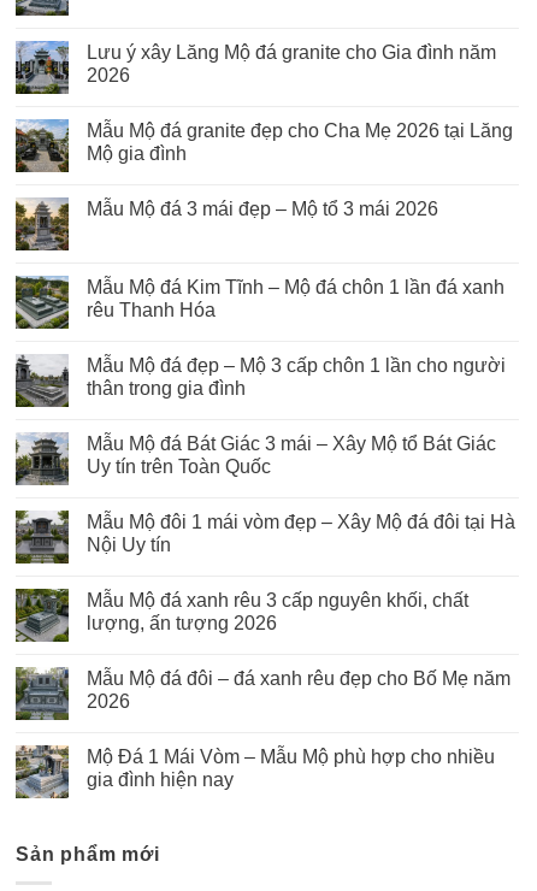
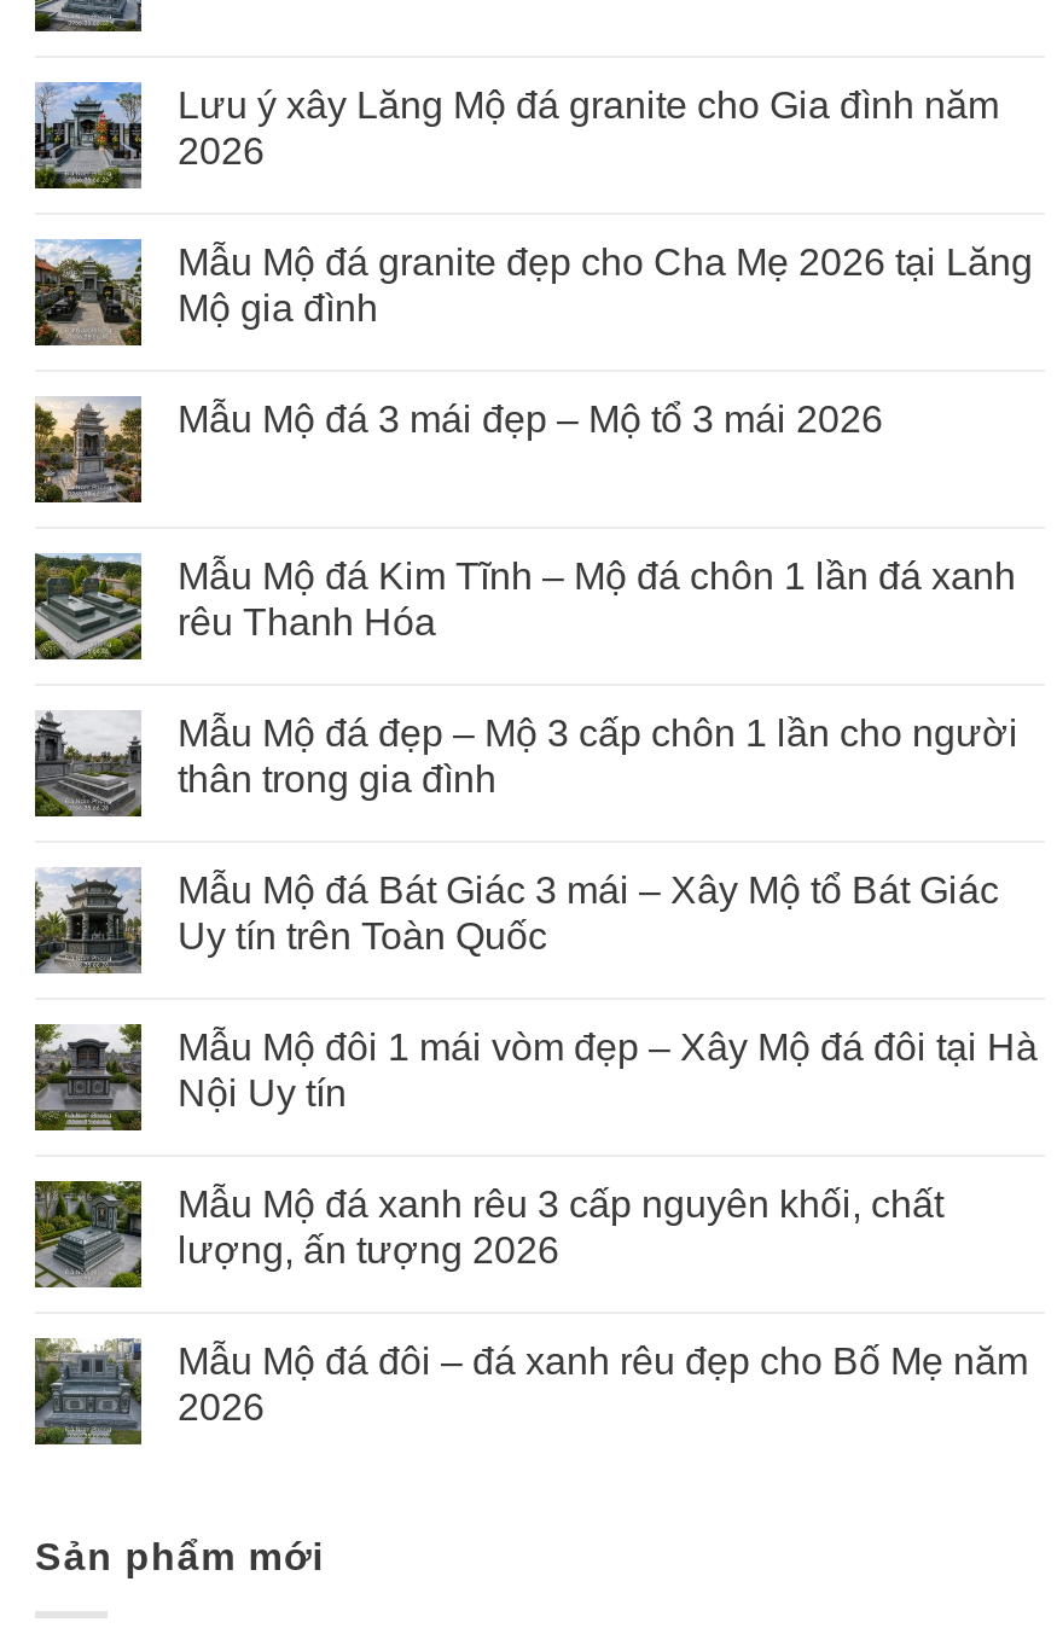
- [image]
- Mộ Đá 1 Mái Vòm – Mẫu Mộ phù hợp cho nhiều
- gia đình hiện nay
